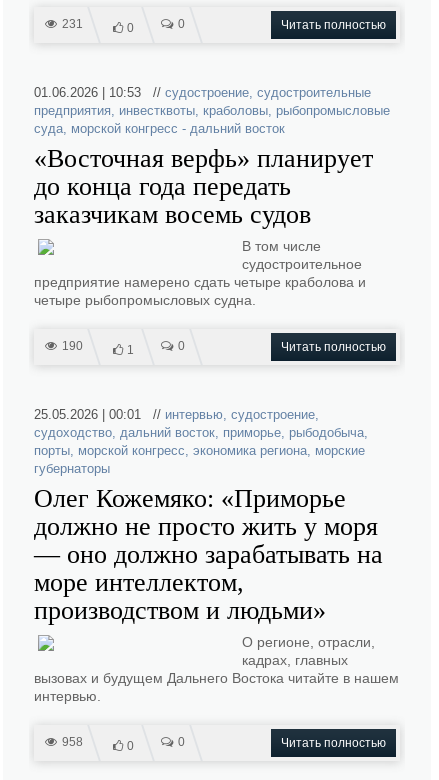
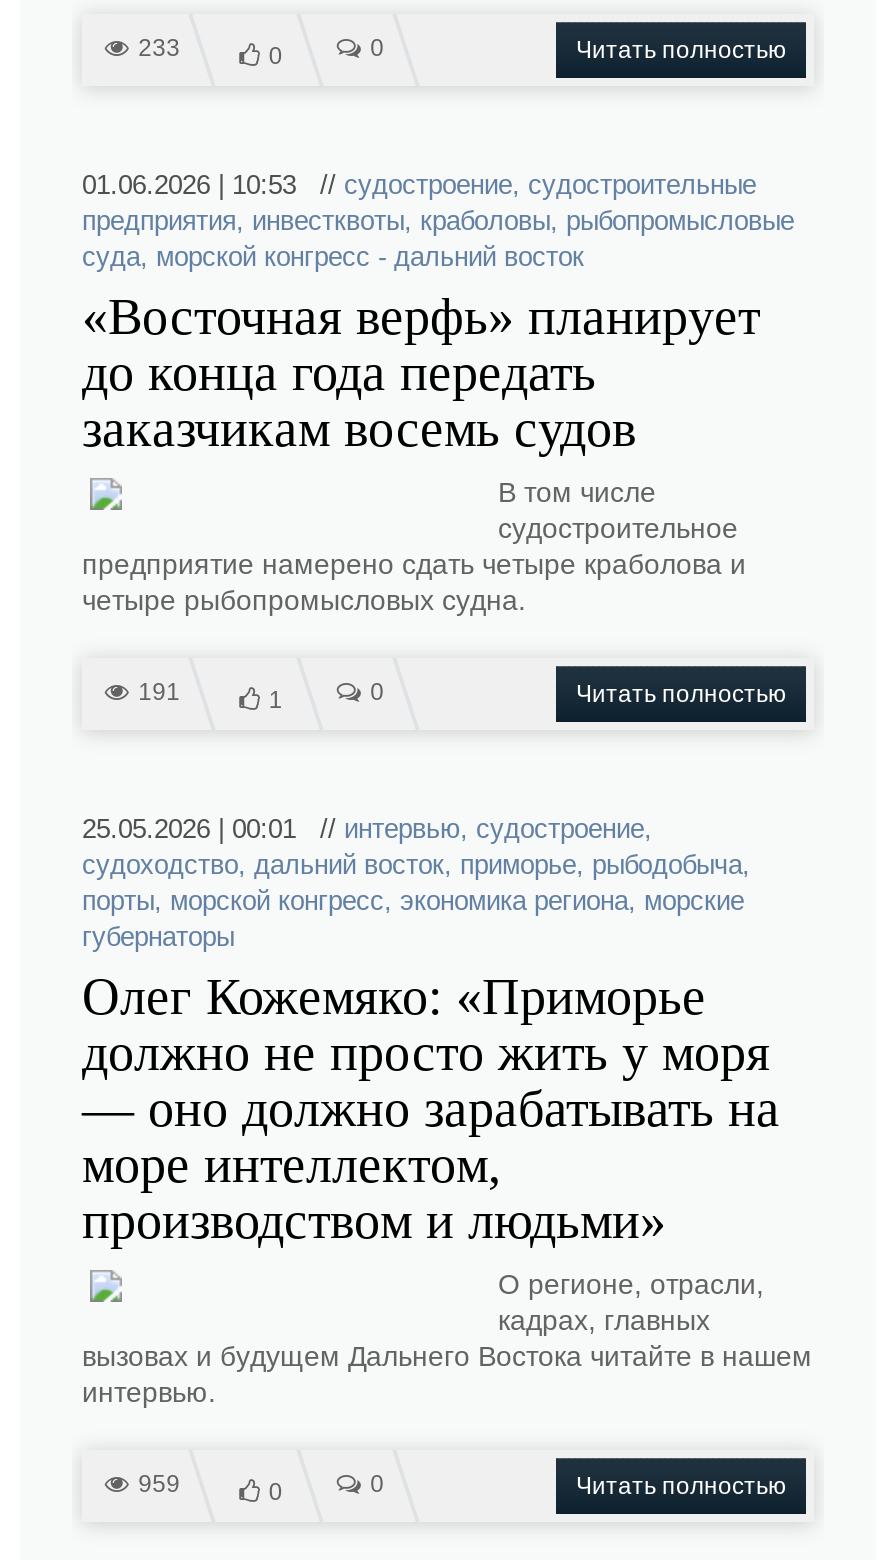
- 231
+ 233

- 190
+ 191

- 958
+ 959
